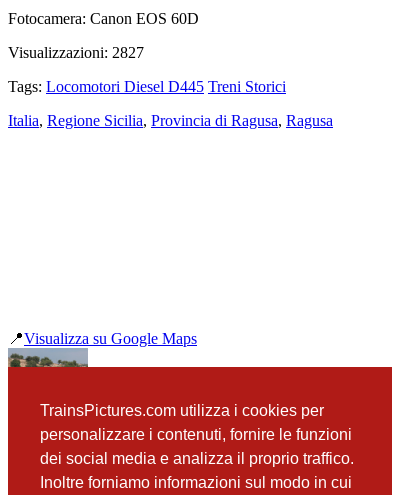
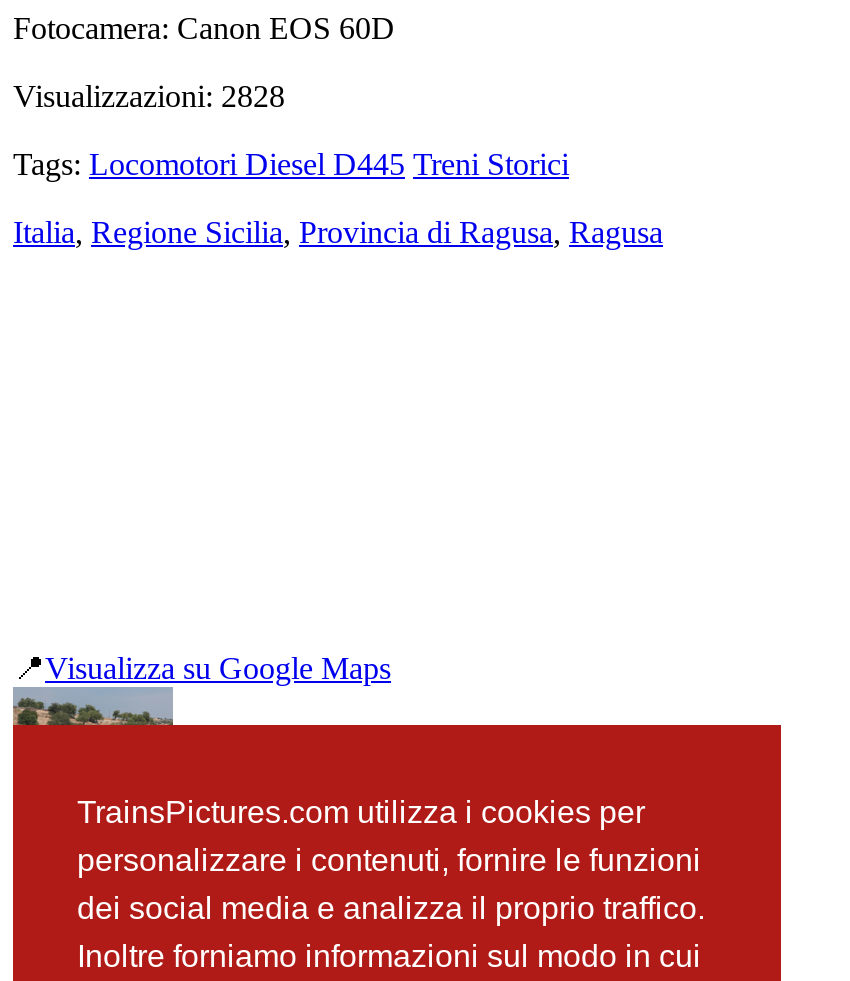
- Visualizzazioni: 2827
+ Visualizzazioni: 2828
